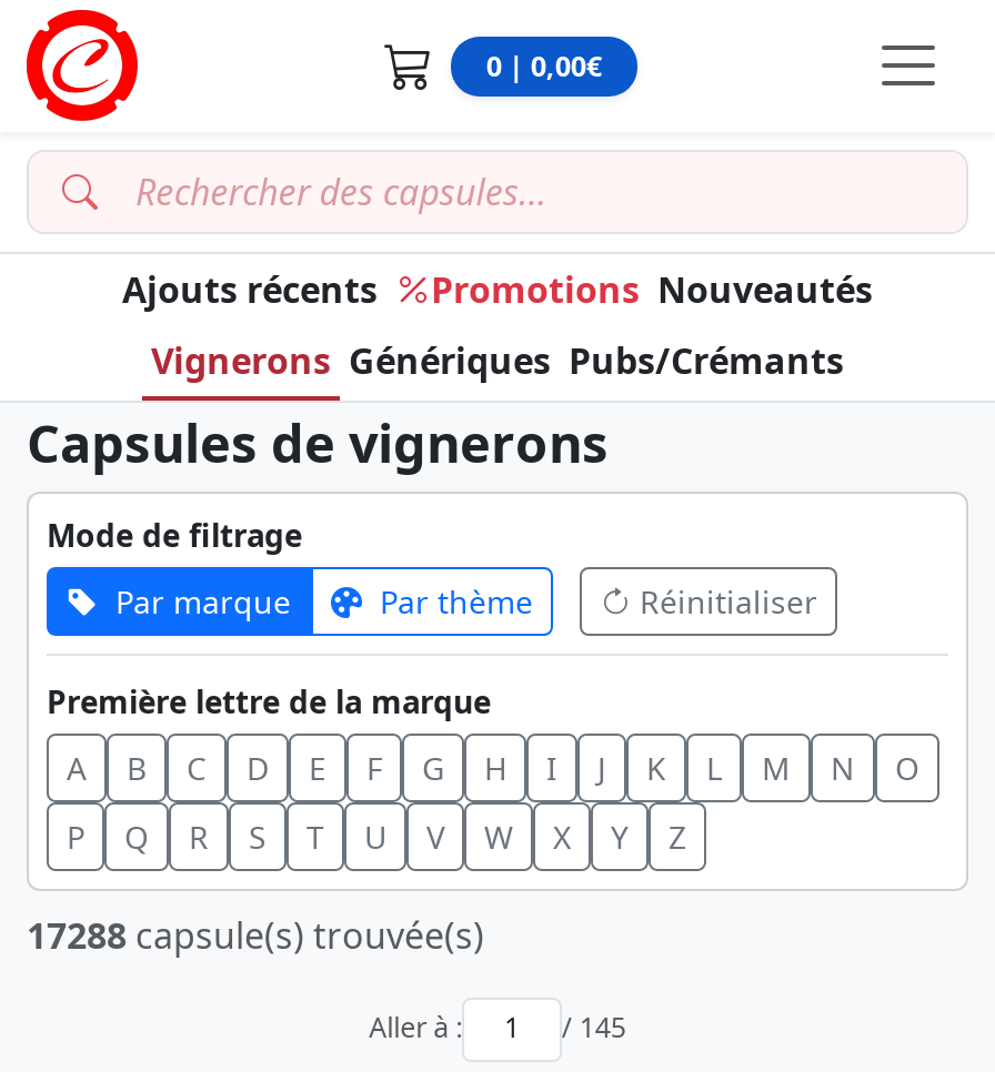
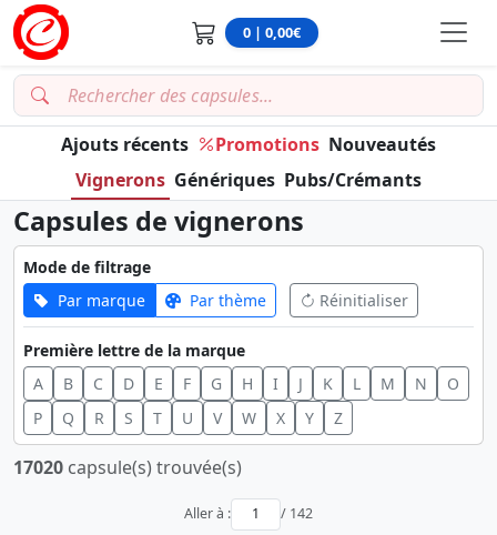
- 17288 capsule(s) trouvée(s)
+ 17020 capsule(s) trouvée(s)

- / 145
+ / 142
